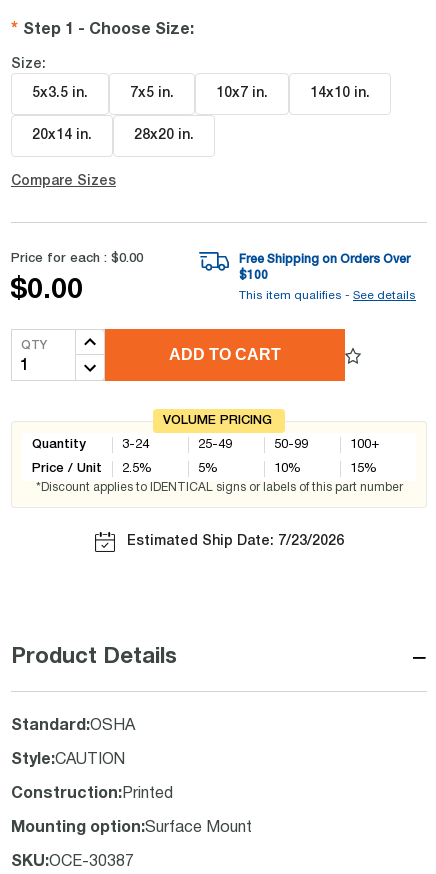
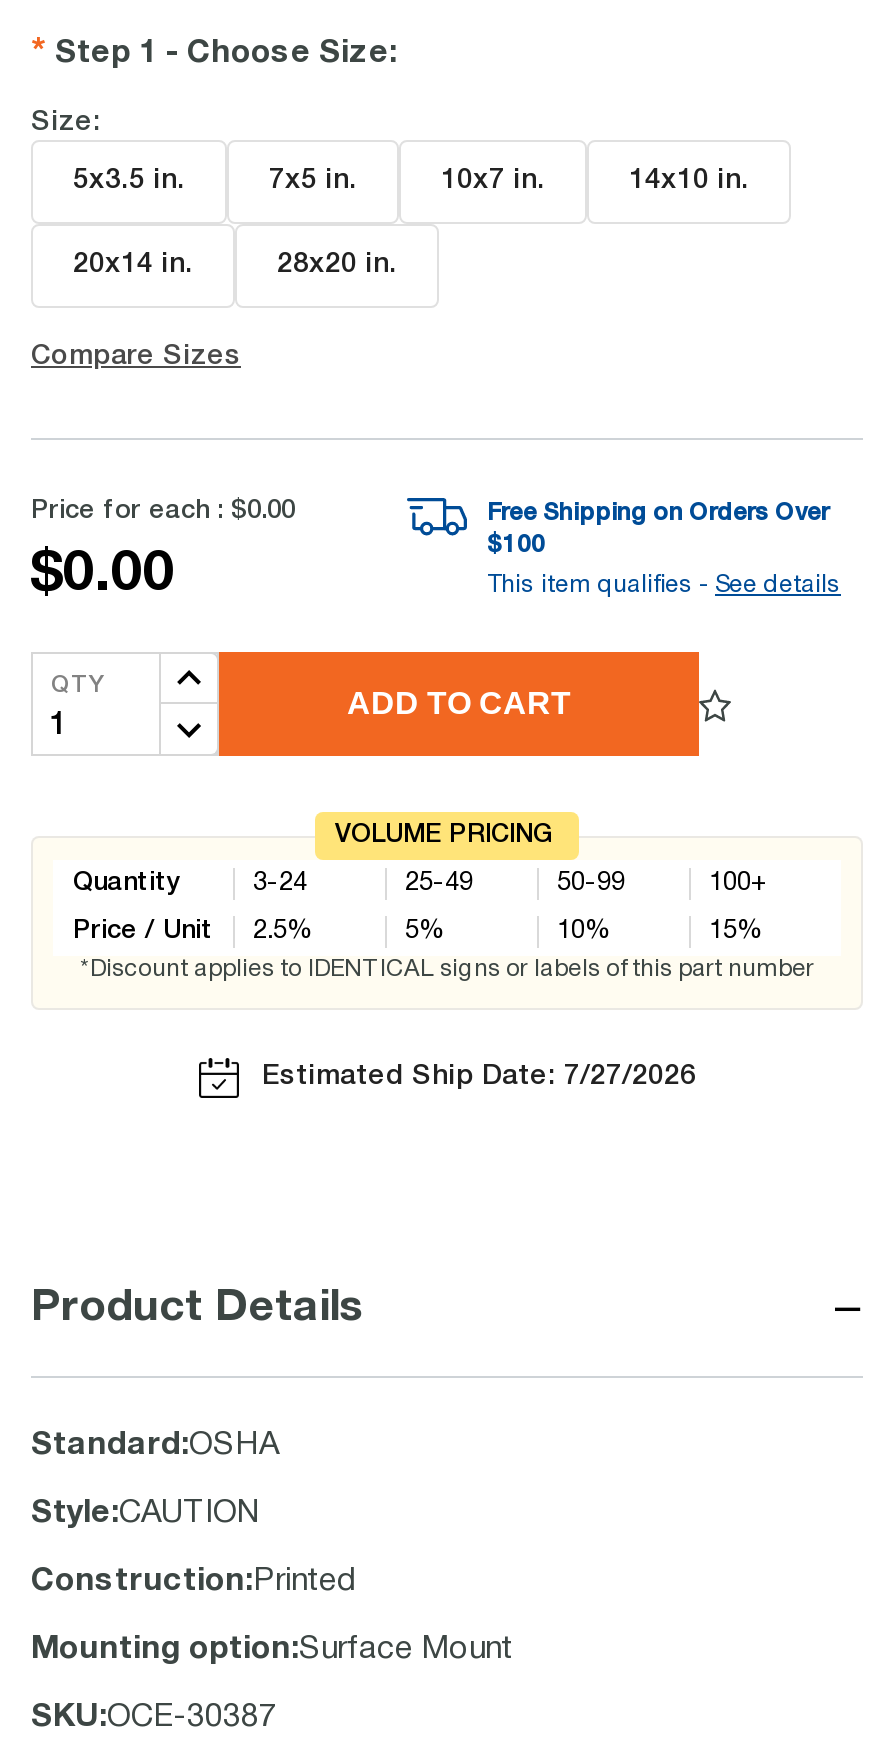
- Estimated Ship Date: 7/23/2026
+ Estimated Ship Date: 7/27/2026
